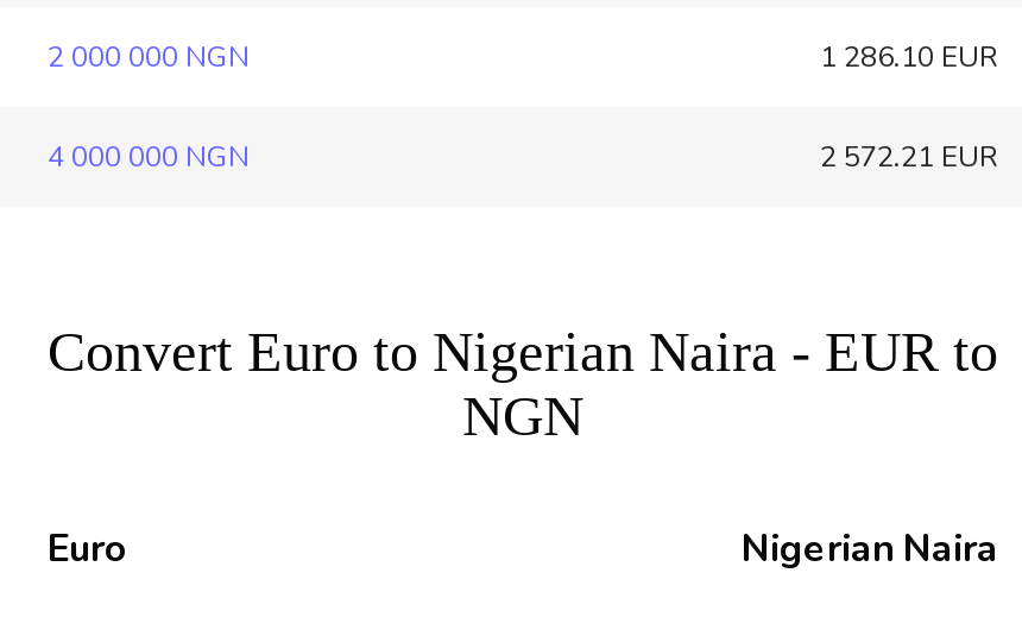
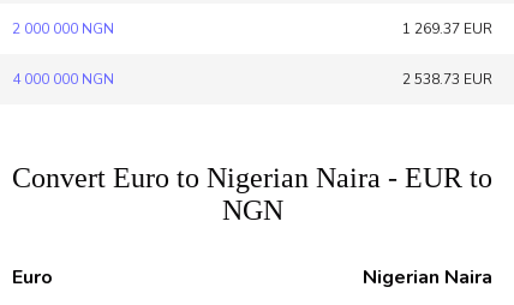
- 1 286.10 EUR
+ 1 269.37 EUR

- 2 572.21 EUR
+ 2 538.73 EUR
